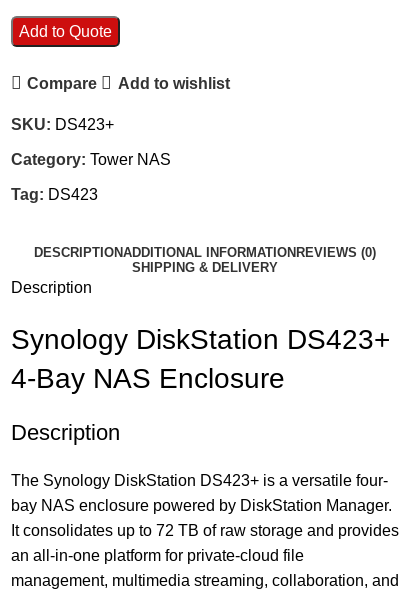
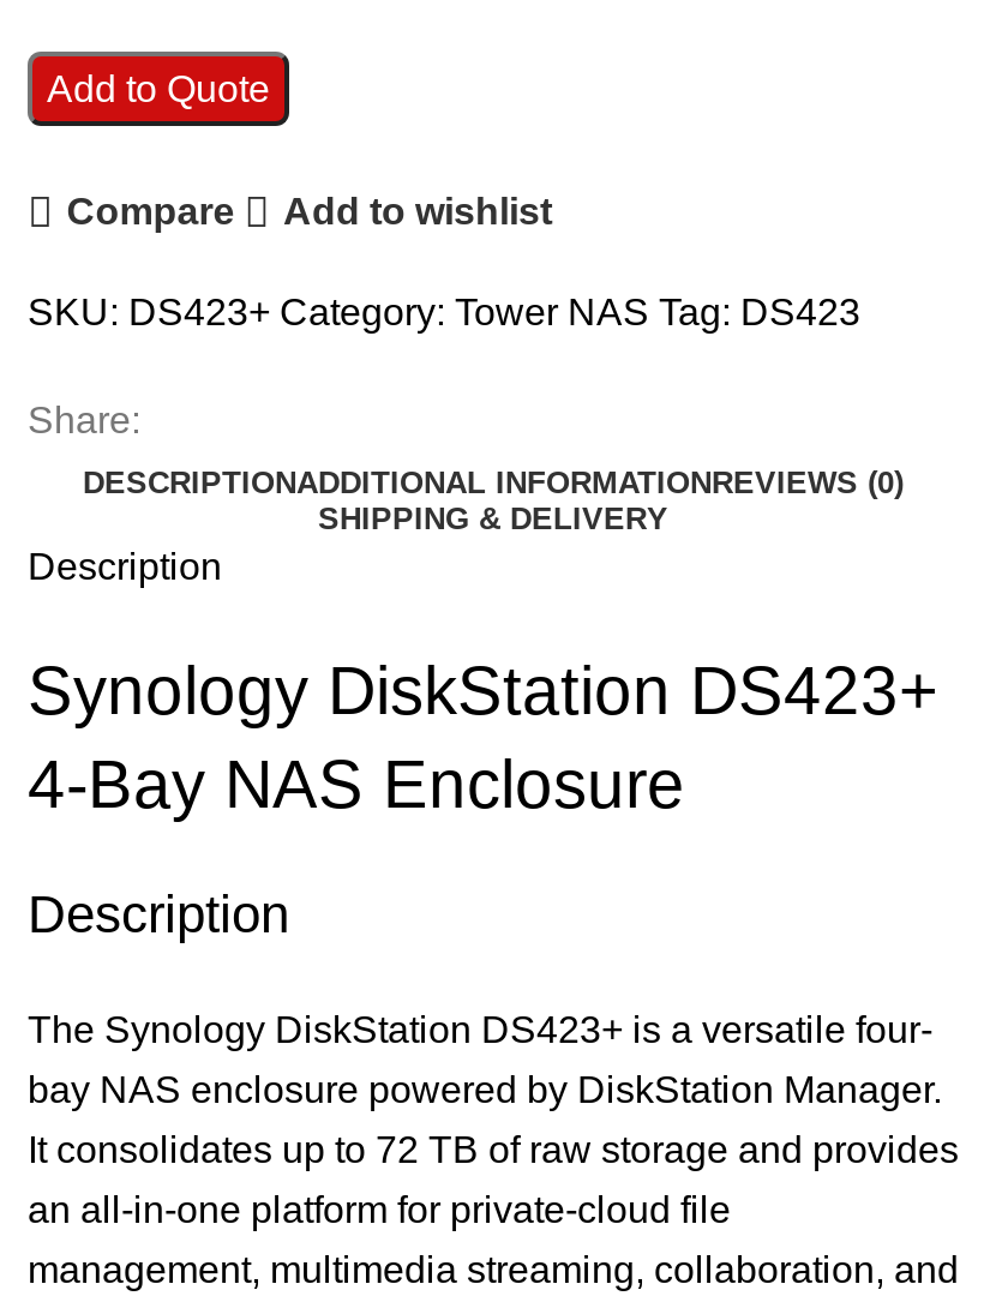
- SKU: DS423+
- Category: Tower NAS
- Tag: DS423
+ SKU: DS423+ Category: Tower NAS Tag: DS423
+ Share:
